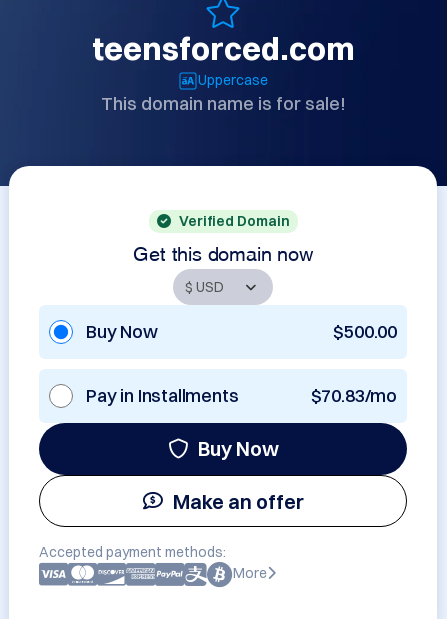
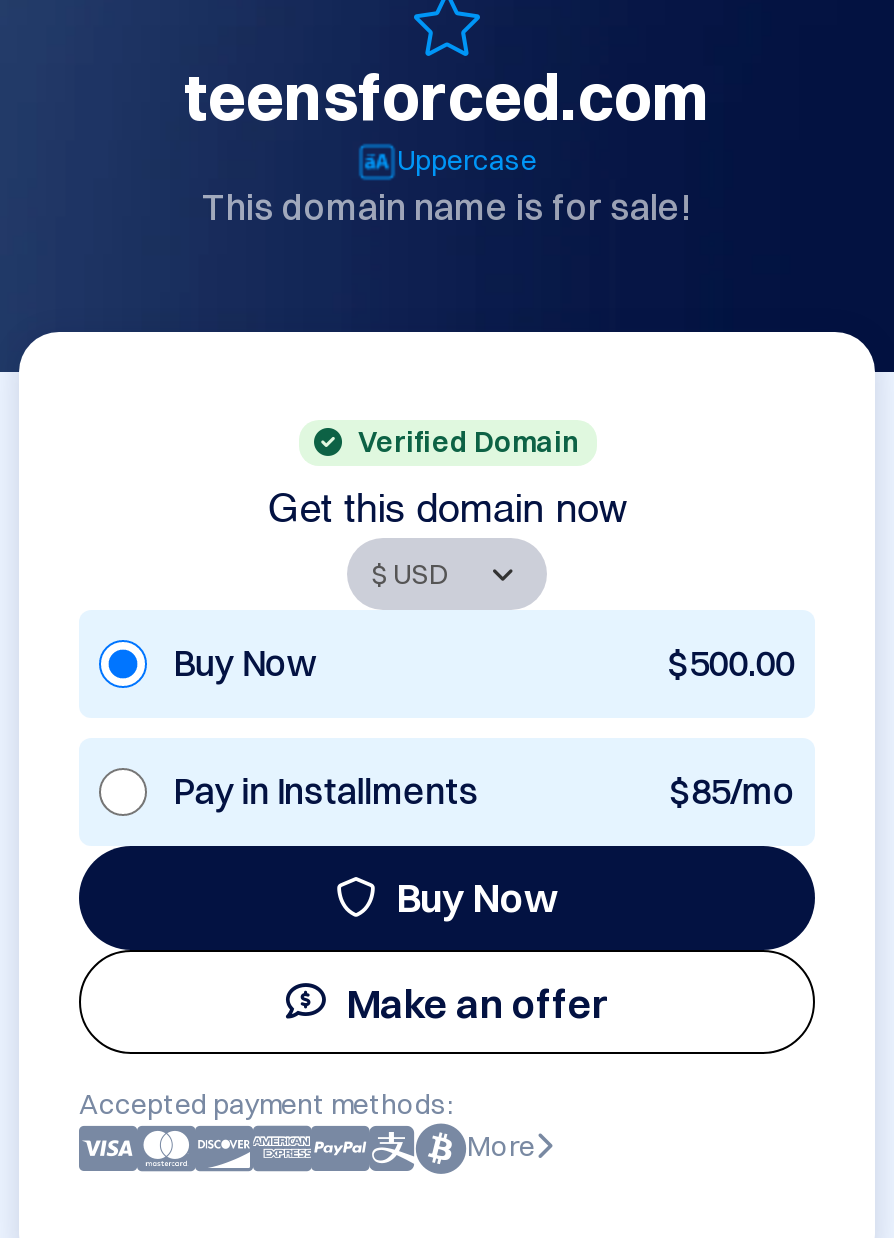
- $70.83/mo
+ $85/mo
